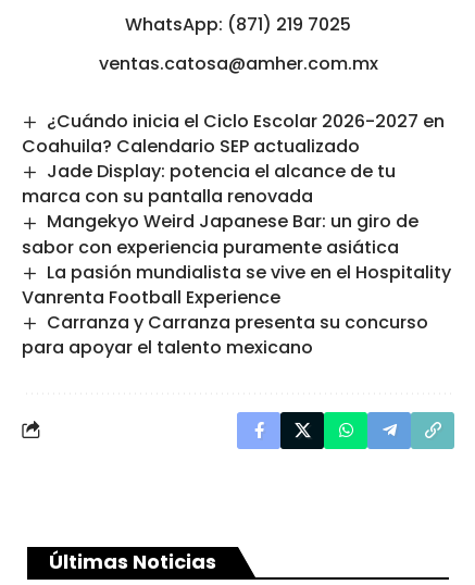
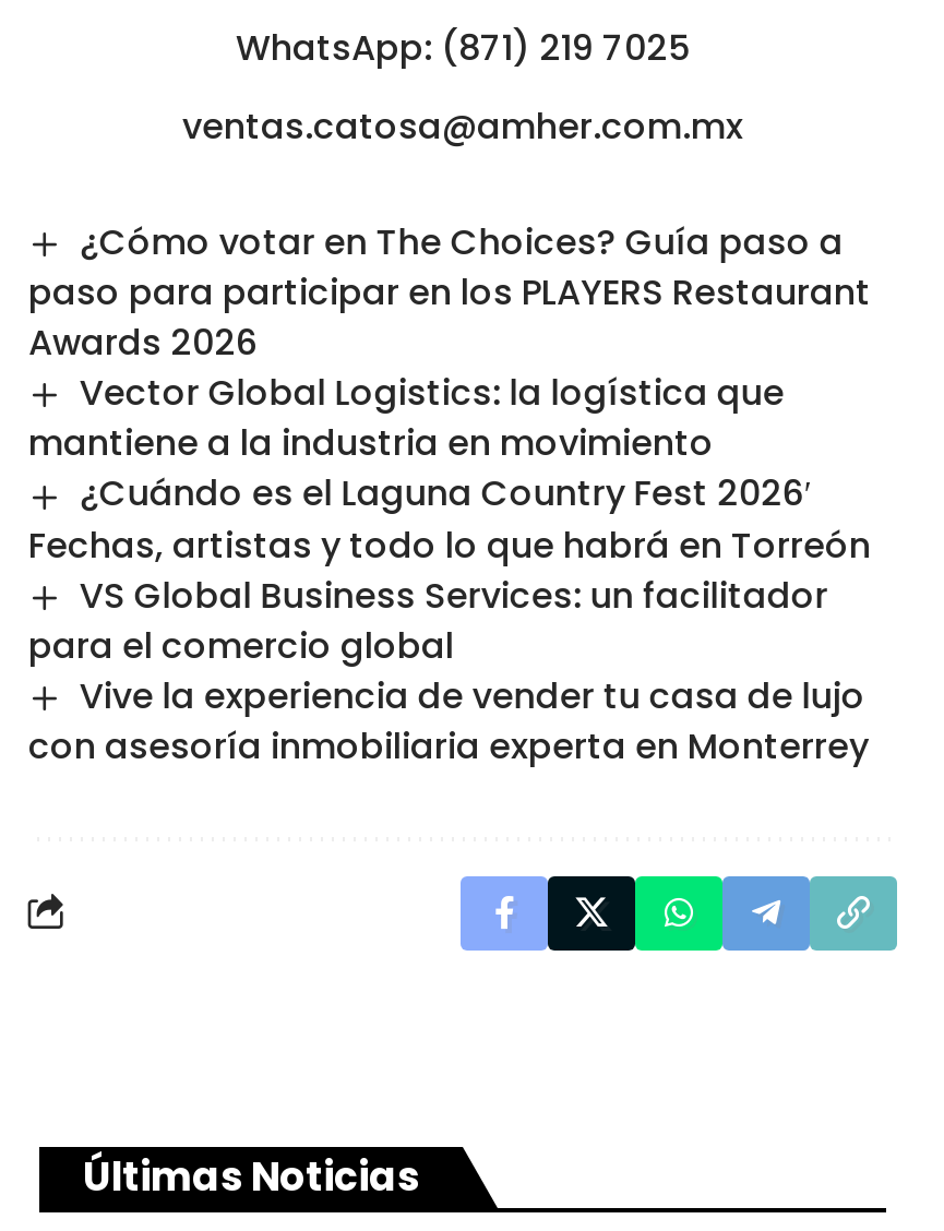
- ¿Cuándo inicia el Ciclo Escolar 2026-2027 en
- Coahuila? Calendario SEP actualizado
- Jade Display: potencia el alcance de tu
- marca con su pantalla renovada
- Mangekyo Weird Japanese Bar: un giro de
- sabor con experiencia puramente asiática
- La pasión mundialista se vive en el Hospitality
- Vanrenta Football Experience
- Carranza y Carranza presenta su concurso
- para apoyar el talento mexicano
+ ¿Cómo votar en The Choices? Guía paso a
+ paso para participar en los PLAYERS Restaurant
+ Awards 2026
+ Vector Global Logistics: la logística que
+ mantiene a la industria en movimiento
+ ¿Cuándo es el Laguna Country Fest 2026′
+ Fechas, artistas y todo lo que habrá en Torreón
+ VS Global Business Services: un facilitador
+ para el comercio global
+ Vive la experiencia de vender tu casa de lujo
+ con asesoría inmobiliaria experta en Monterrey
